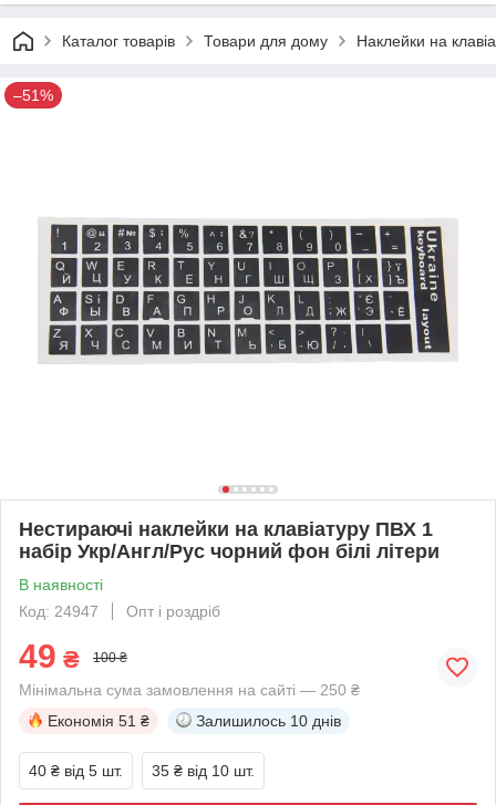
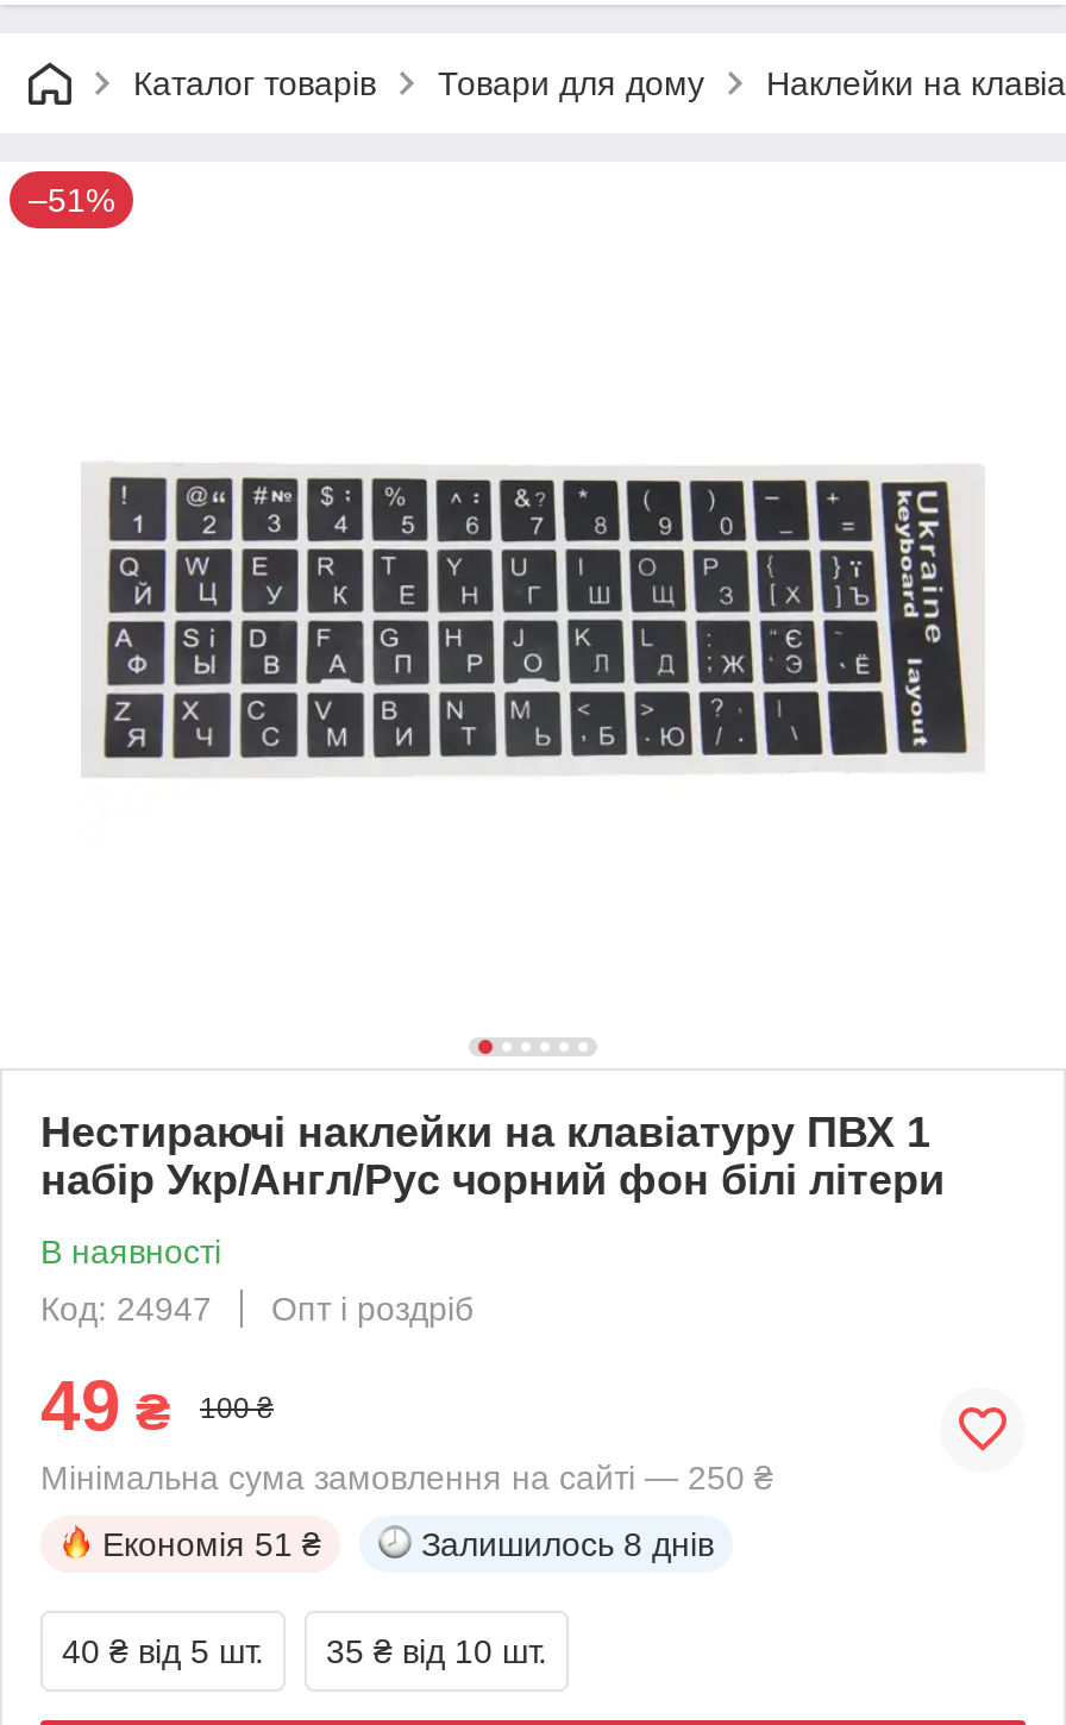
- Залишилось 10 днів
+ Залишилось 8 днів
